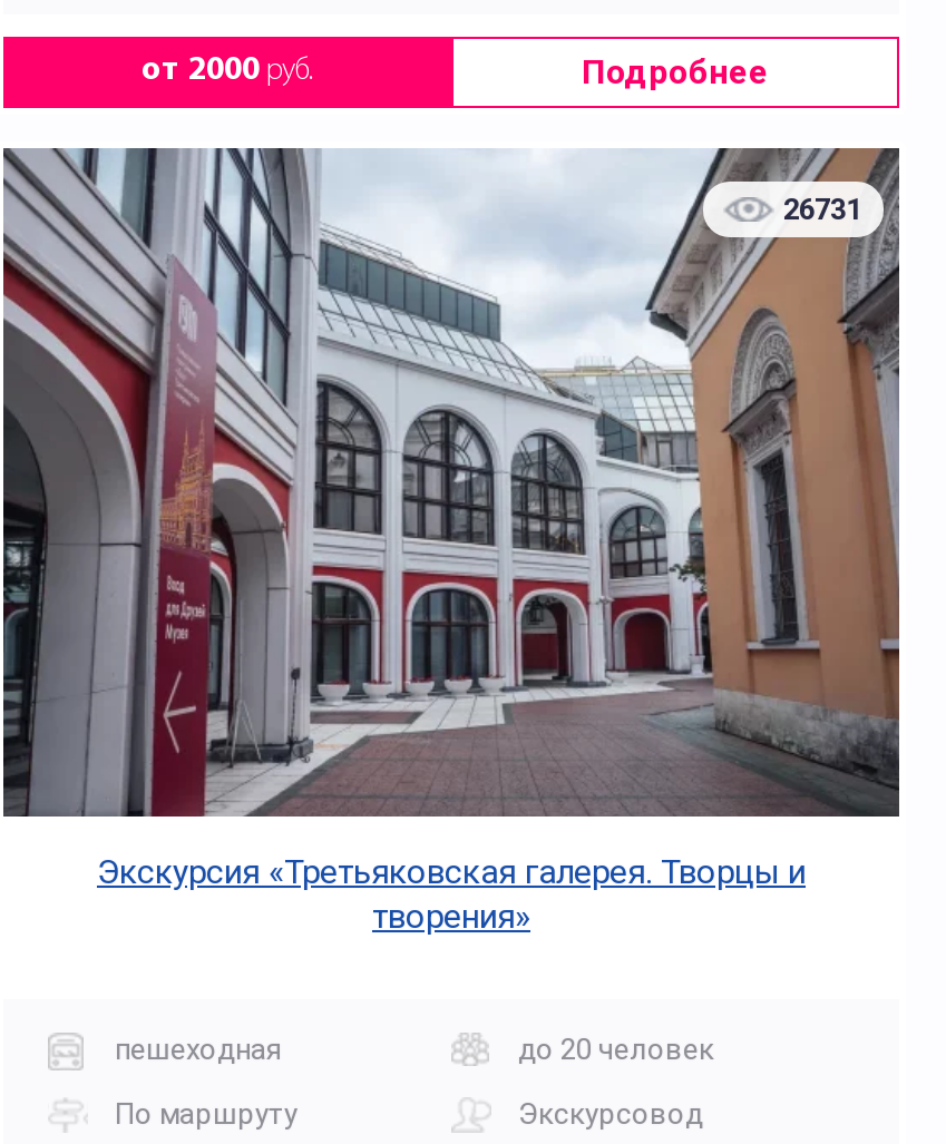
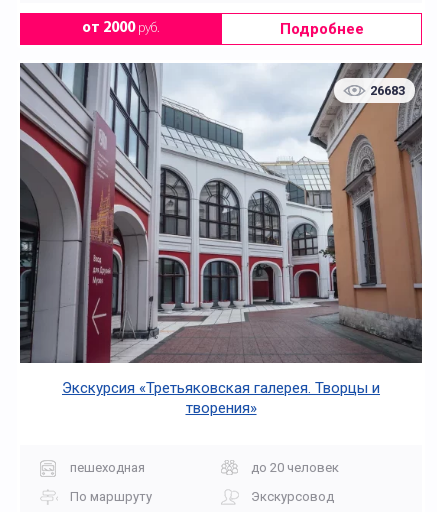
- 26731
+ 26683
